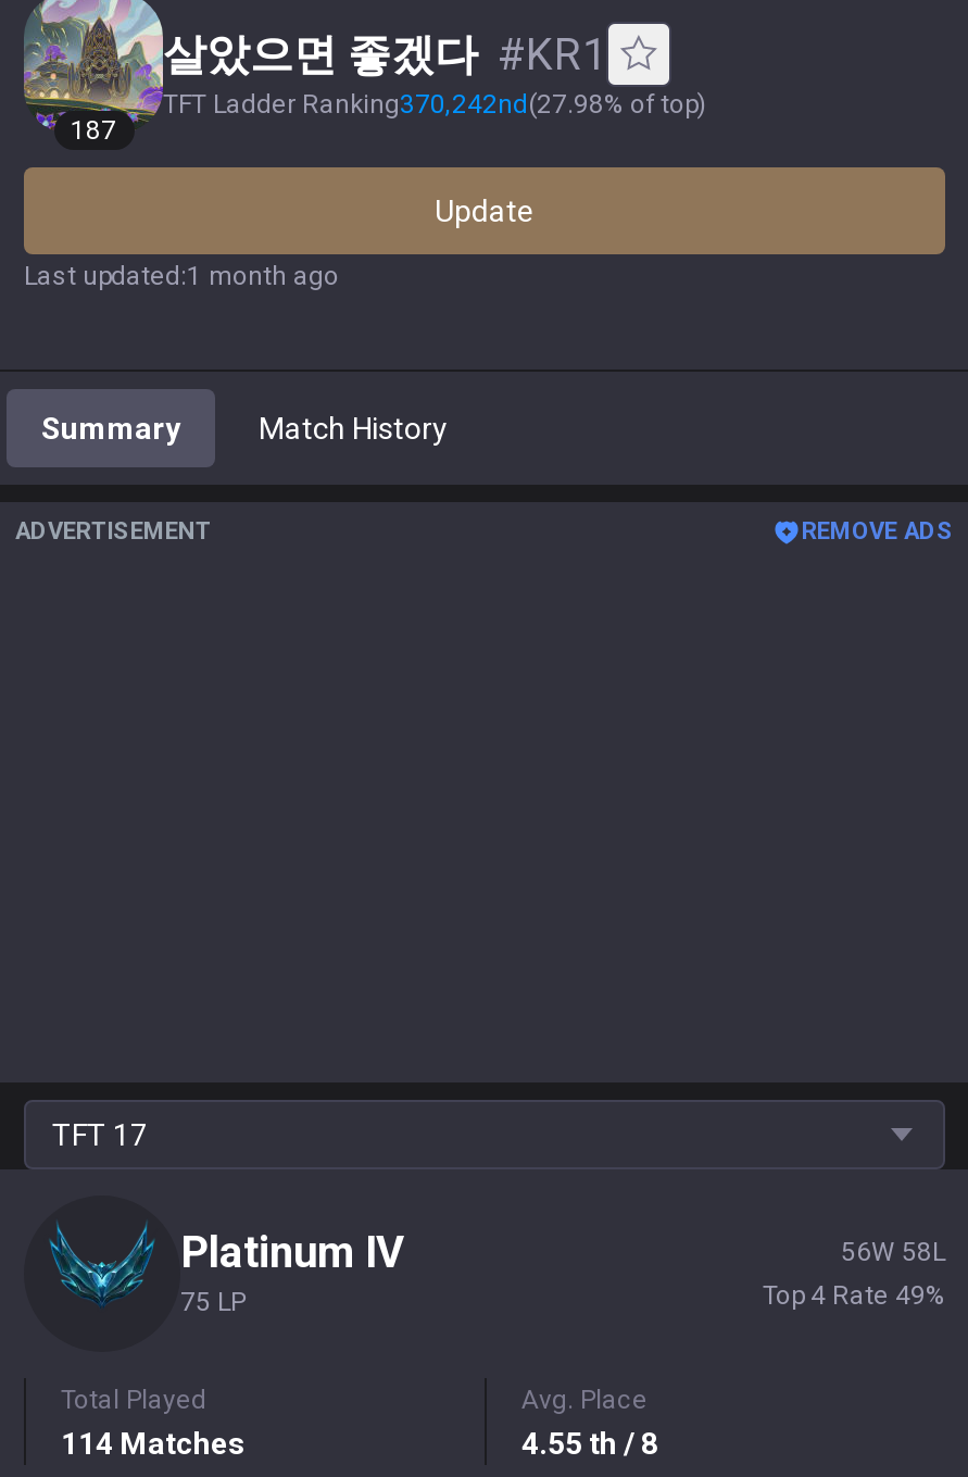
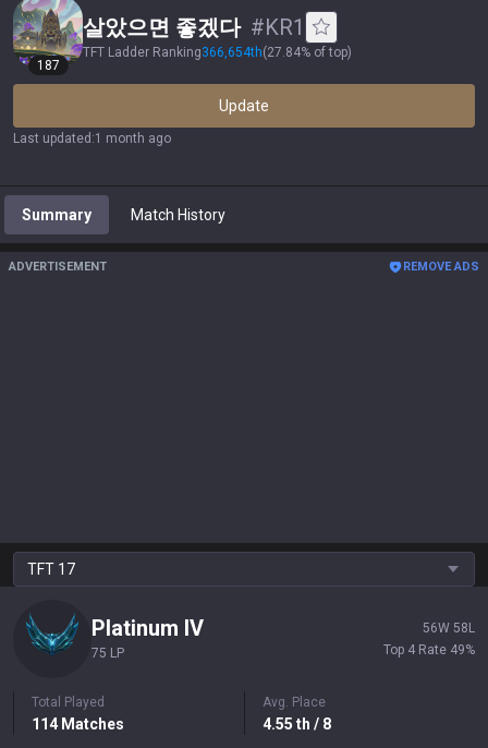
- TFT Ladder Ranking370,242nd(27.98% of top)
+ TFT Ladder Ranking366,654th(27.84% of top)
